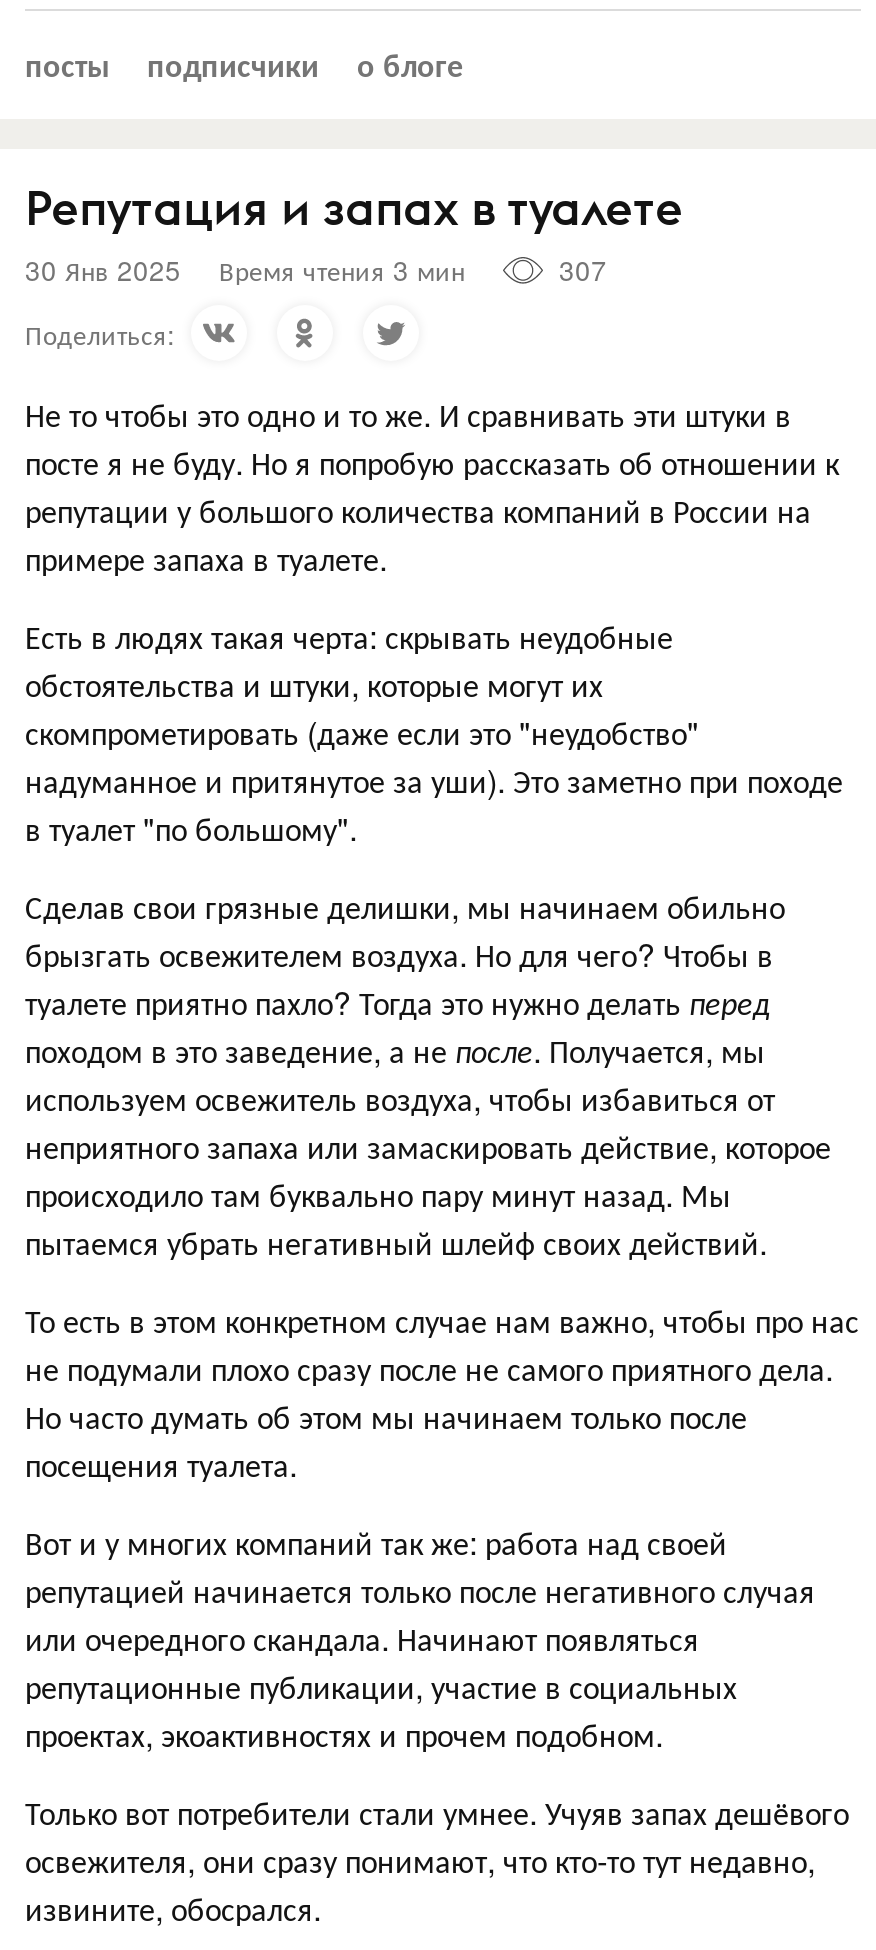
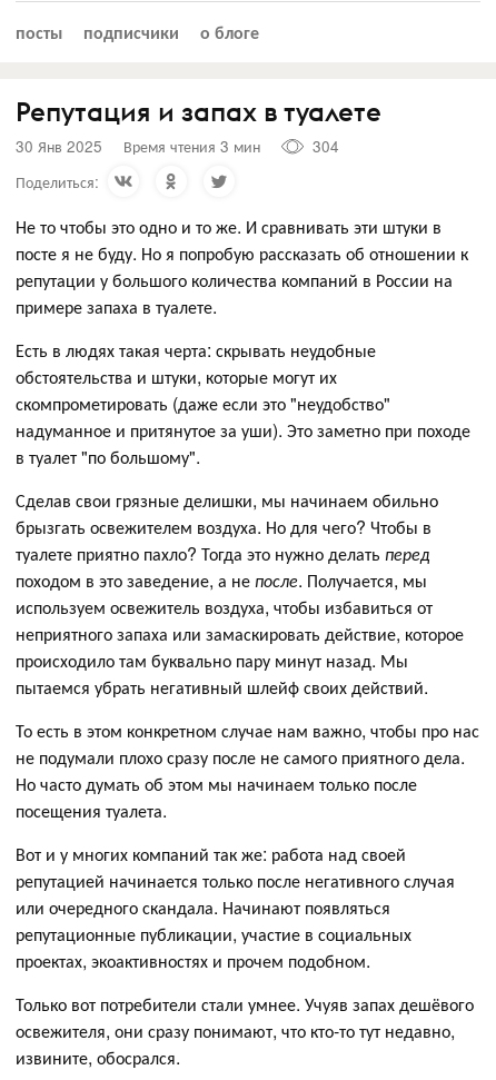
- 307
+ 304
